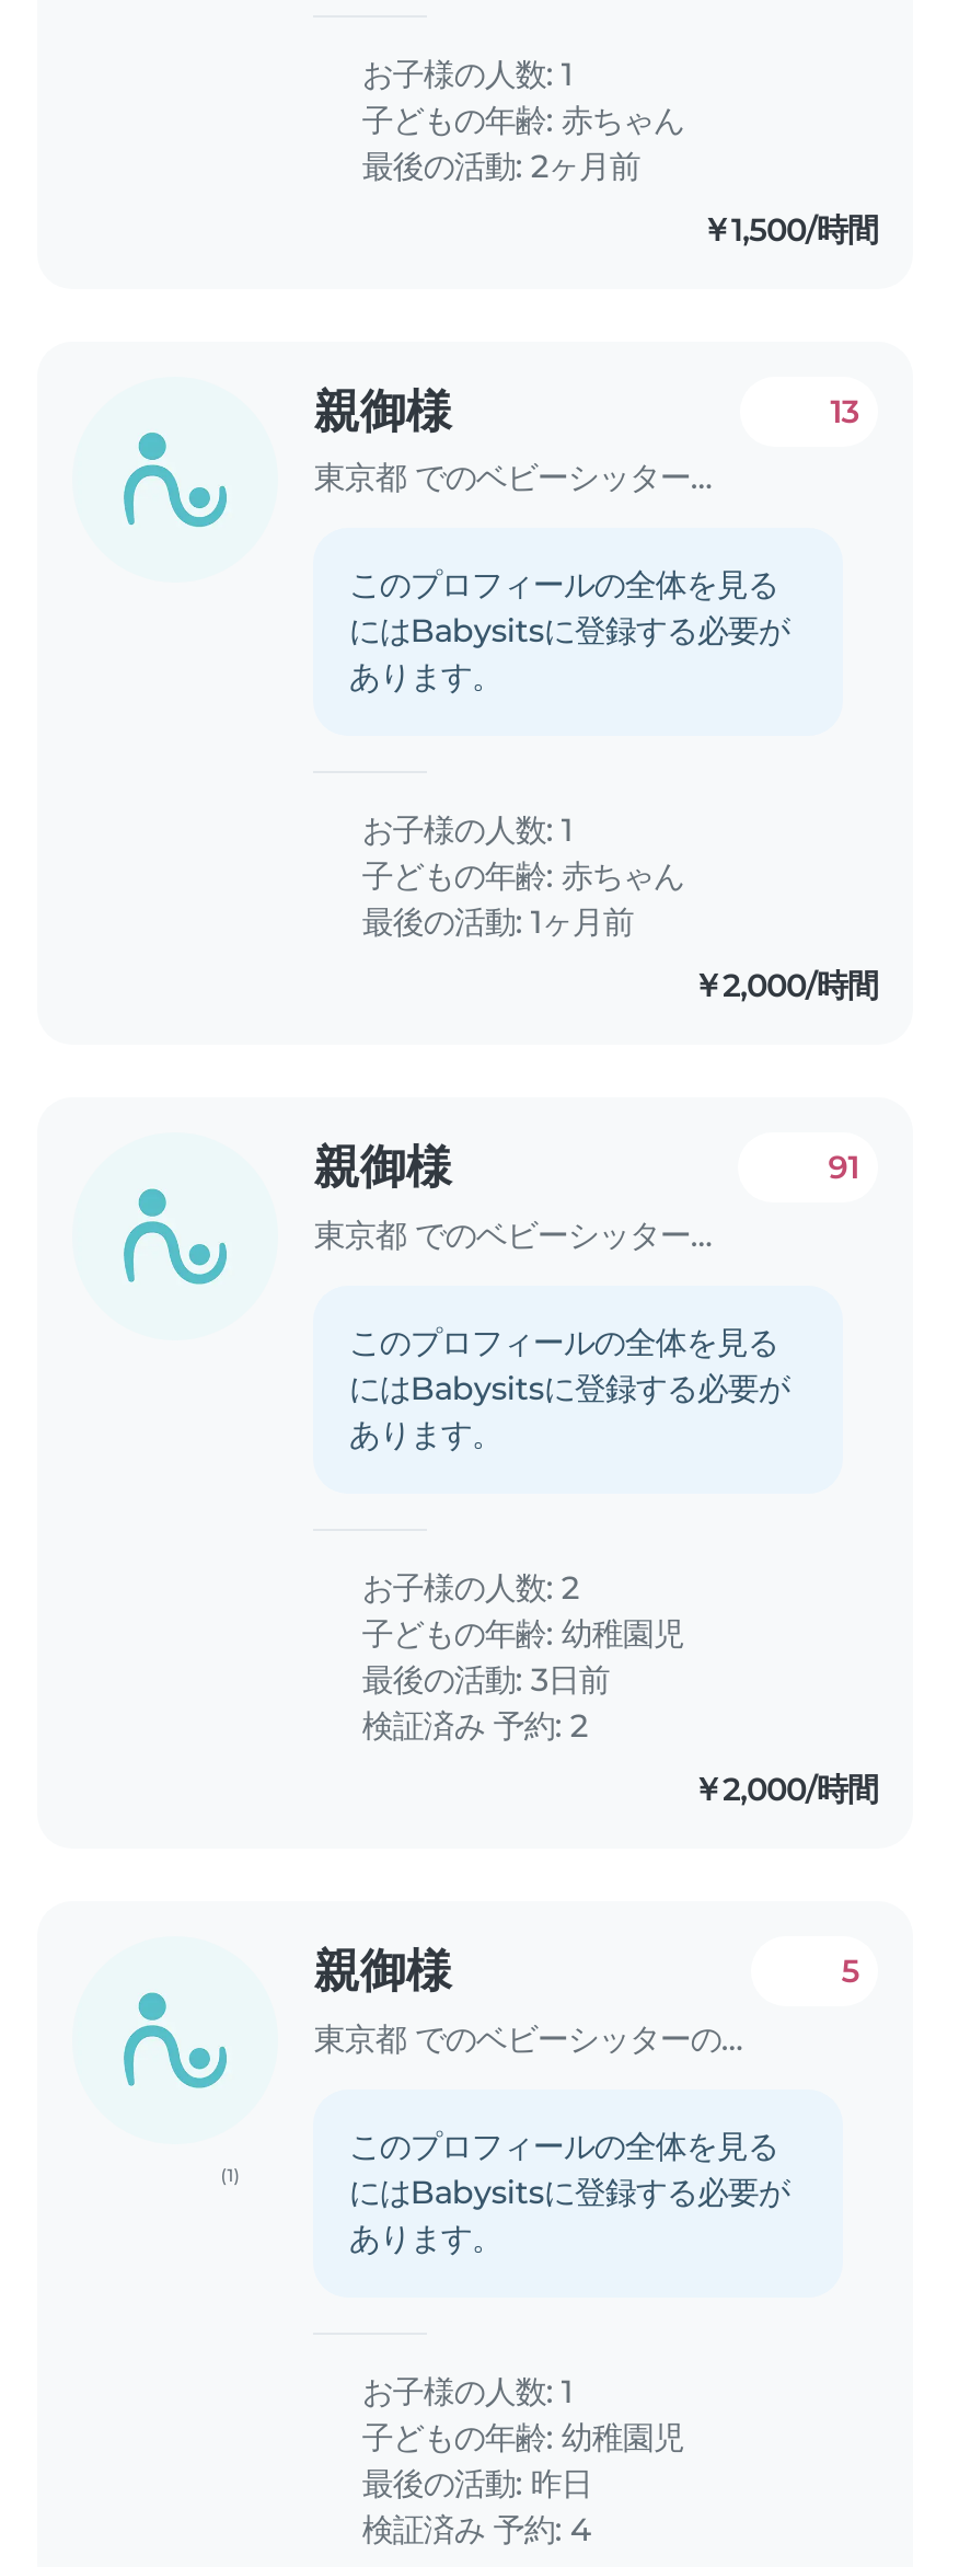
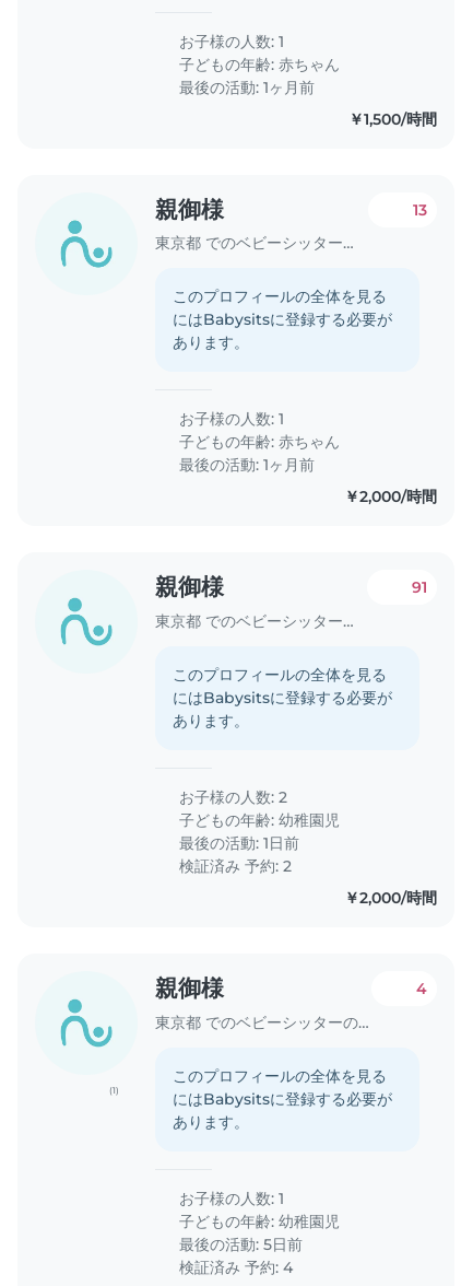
- 最後の活動: 2ヶ月前
+ 最後の活動: 1ヶ月前

- 最後の活動: 3日前
+ 最後の活動: 1日前

- 5
+ 4

- 最後の活動: 昨日
+ 最後の活動: 5日前
